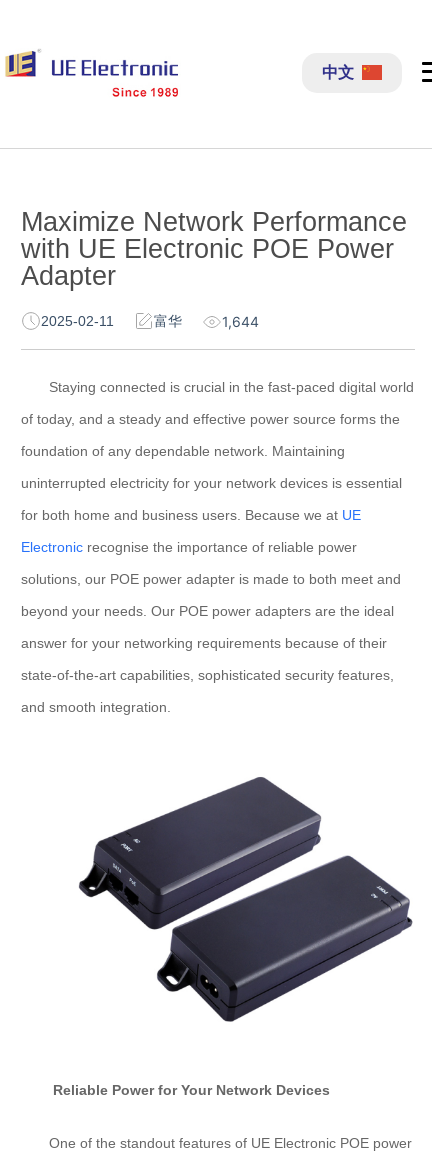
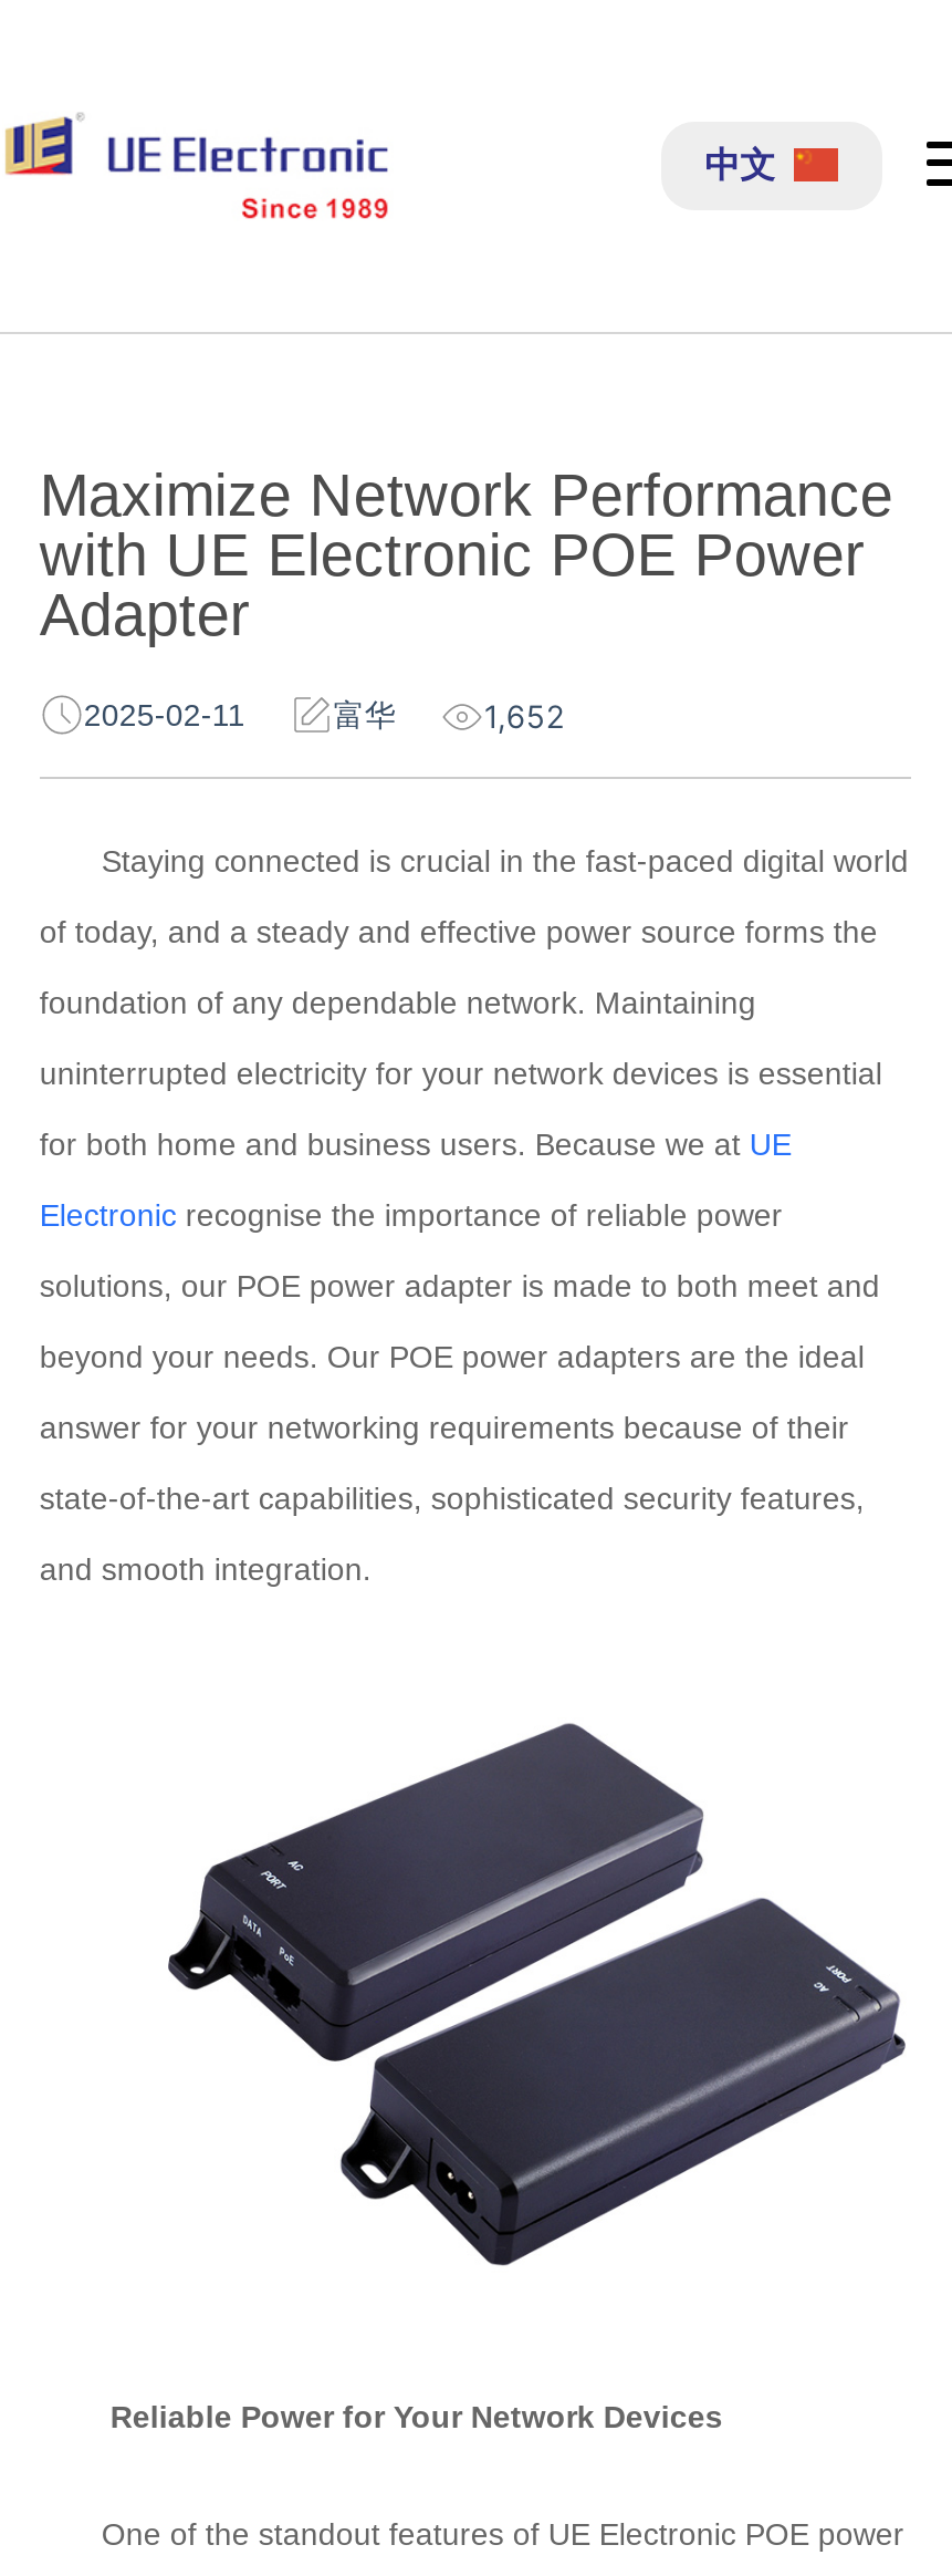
- 1,644
+ 1,652
